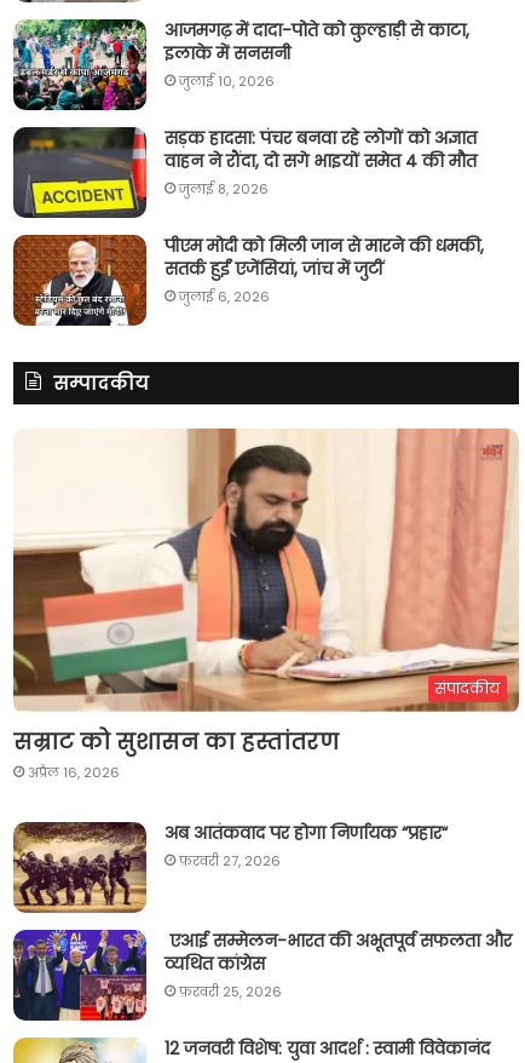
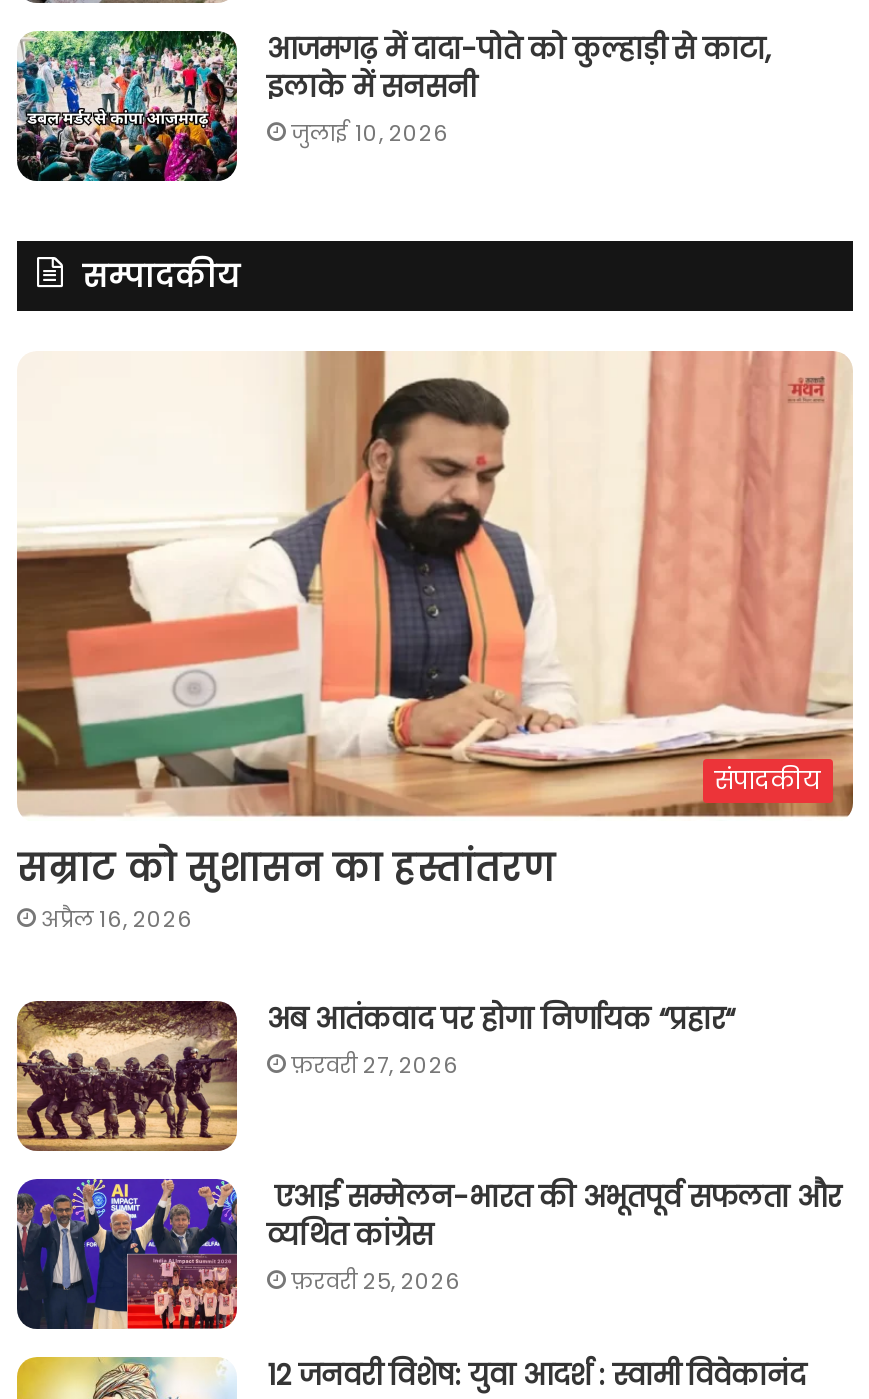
- [image]
- सड़क हादसा: पंचर बनवा रहे लोगों को अज्ञात
- वाहन ने रौंदा, दो सगे भाइयों समेत 4 की मौत
- जुलाई 8, 2026
- पीएम मोदी को मिली जान से मारने की धमकी,
- सतर्क हुईं एजेंसियां, जांच में जुटीं
- जुलाई 6, 2026

- [image]
